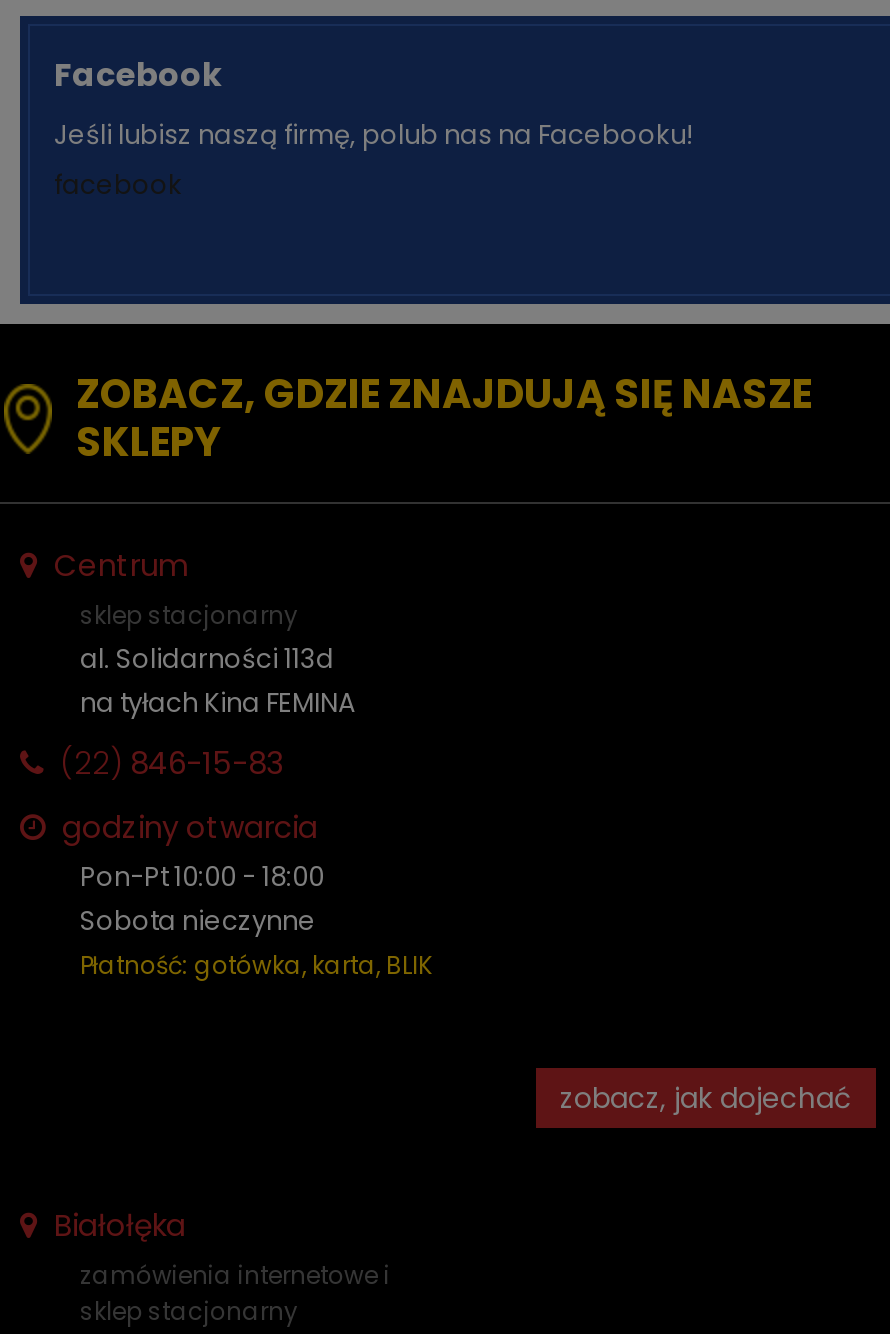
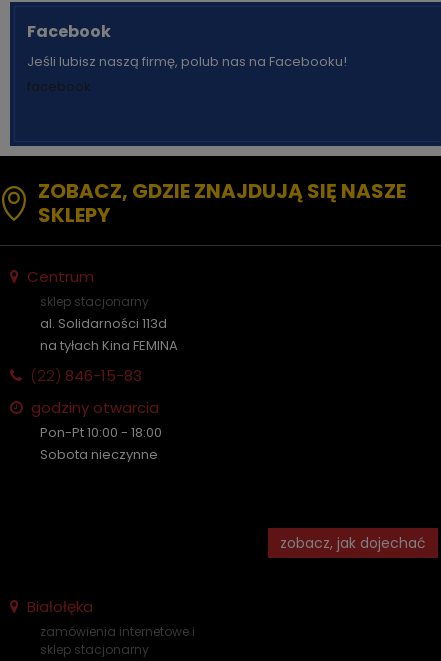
- Płatność: gotówka, karta, BLIK
